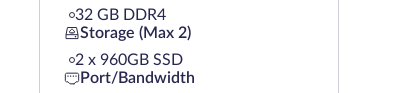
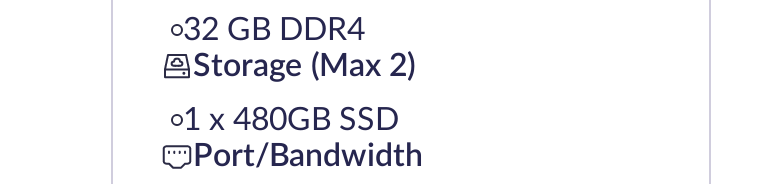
- 2 х 960GB SSD
+ 1 х 480GB SSD
